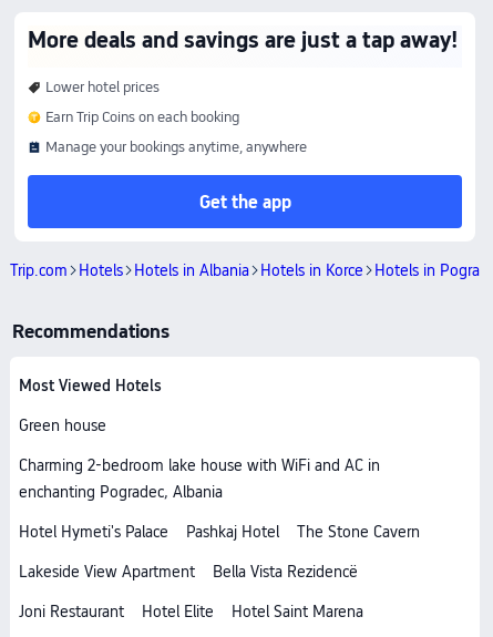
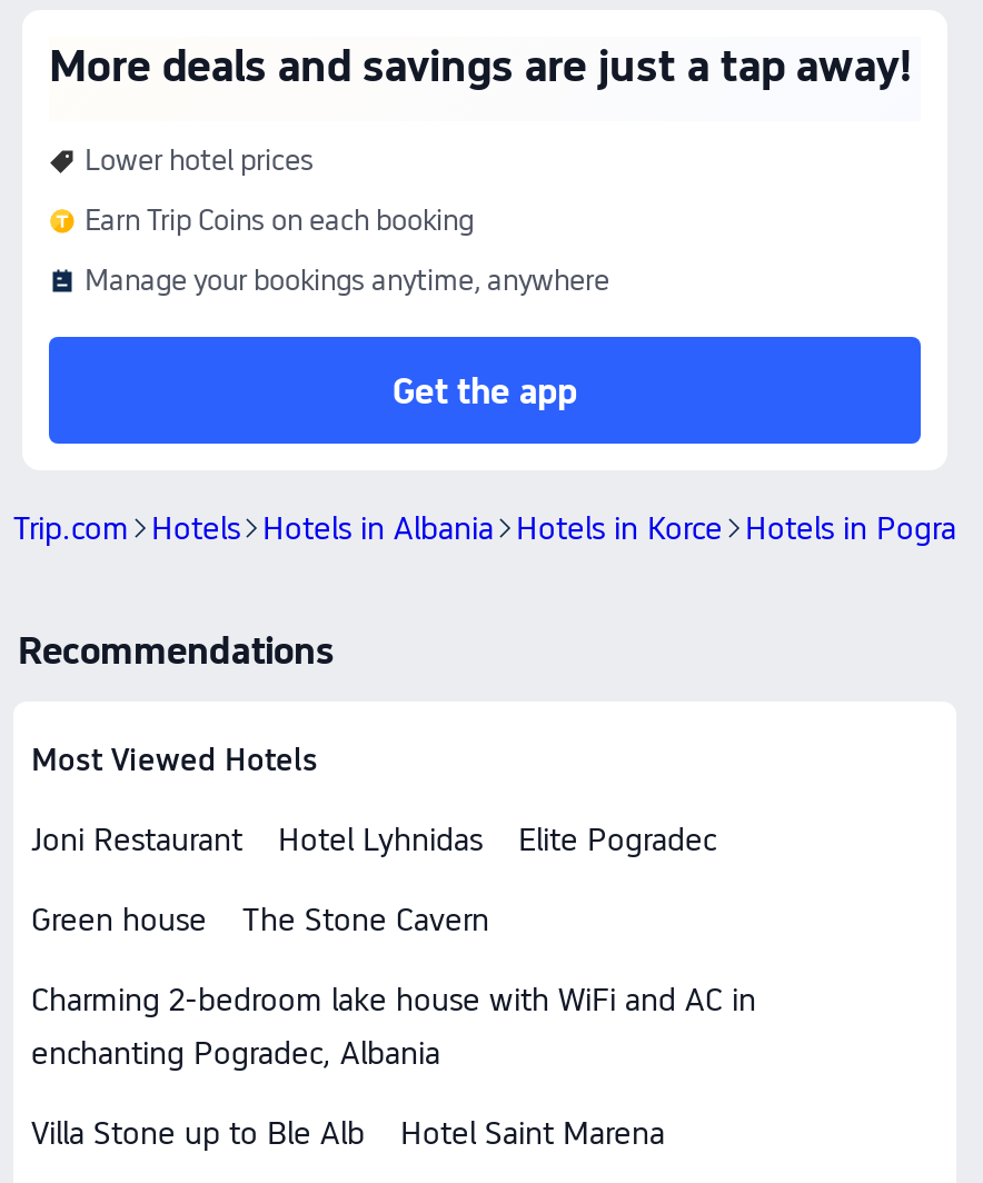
+ Hotel Lyhnidas
+ Elite Pogradec

moved down: Green house | Charming 2-bedroom lake house with WiFi and AC in | enchanting Pogradec, Albania

- Hotel Hymeti's Palace
- Pashkaj Hotel
- Lakeside View Apartment
- Bella Vista Rezidencë
- Hotel Elite
+ Villa Stone up to Ble Alb

moved up: The Stone Cavern

moved up: Joni Restaurant
